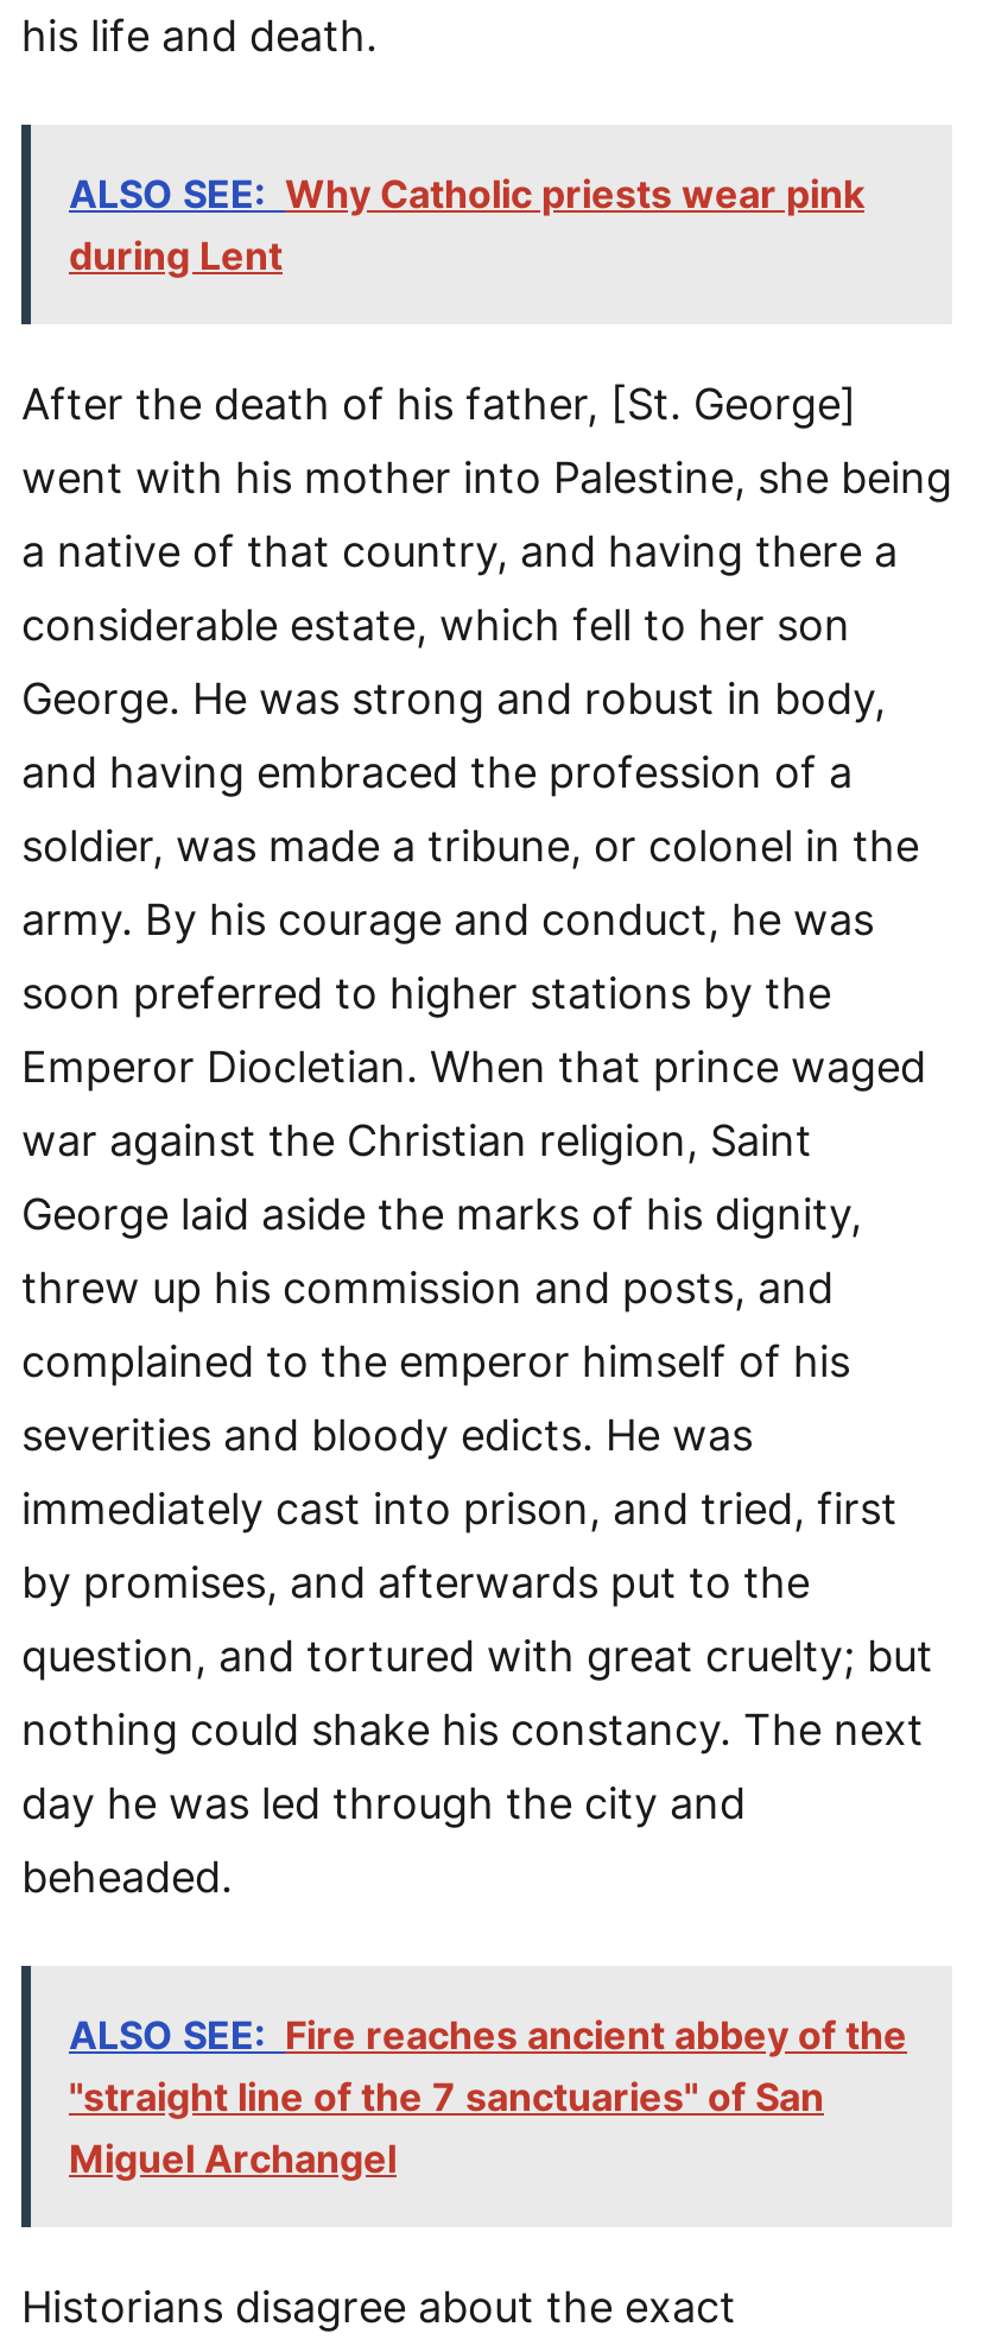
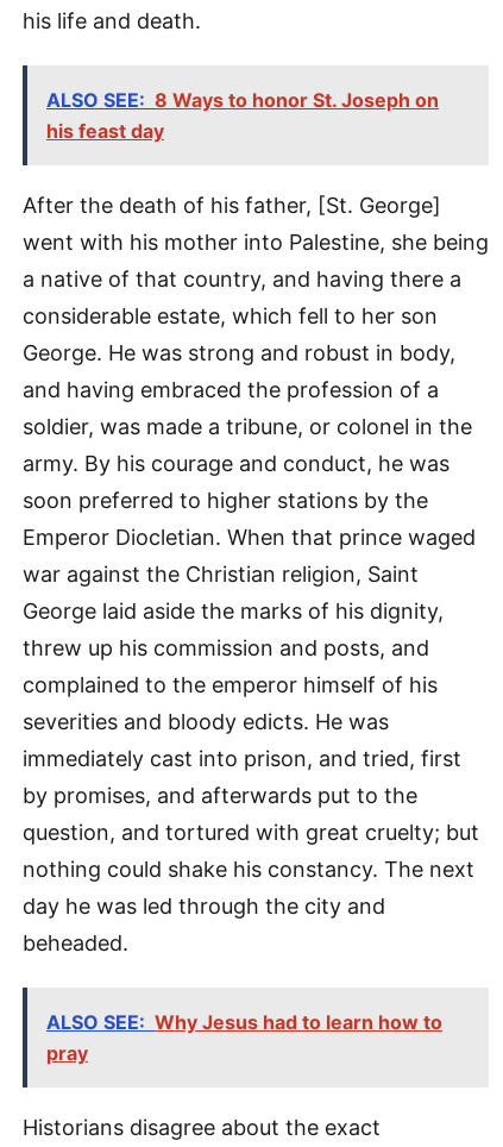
- ALSO SEE: Why Catholic priests wear pink
- during Lent
+ ALSO SEE: 8 Ways to honor St. Joseph on
+ his feast day

- ALSO SEE: Fire reaches ancient abbey of the
- "straight line of the 7 sanctuaries" of San
- Miguel Archangel
+ ALSO SEE: Why Jesus had to learn how to
+ pray
